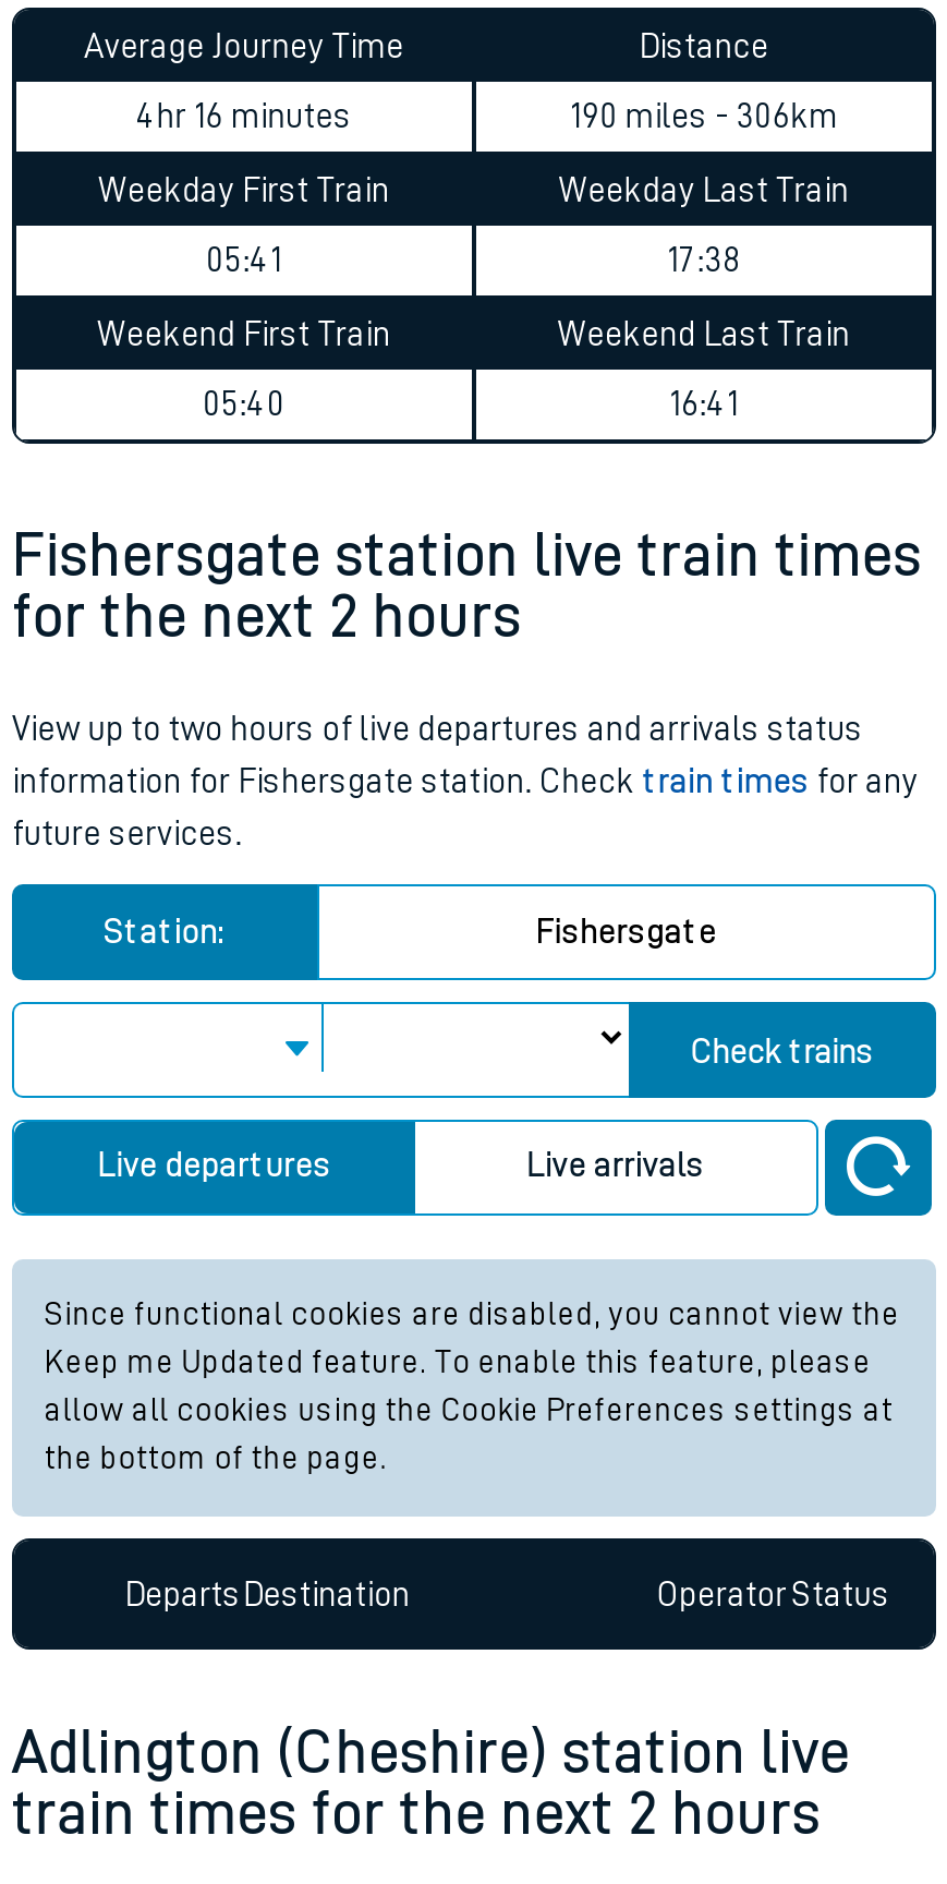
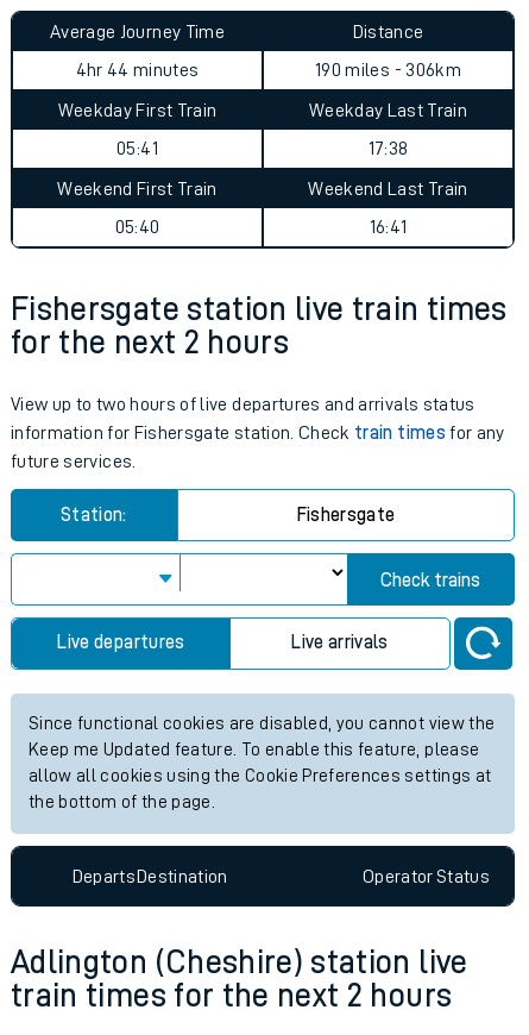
- 4hr 16 minutes
+ 4hr 44 minutes
